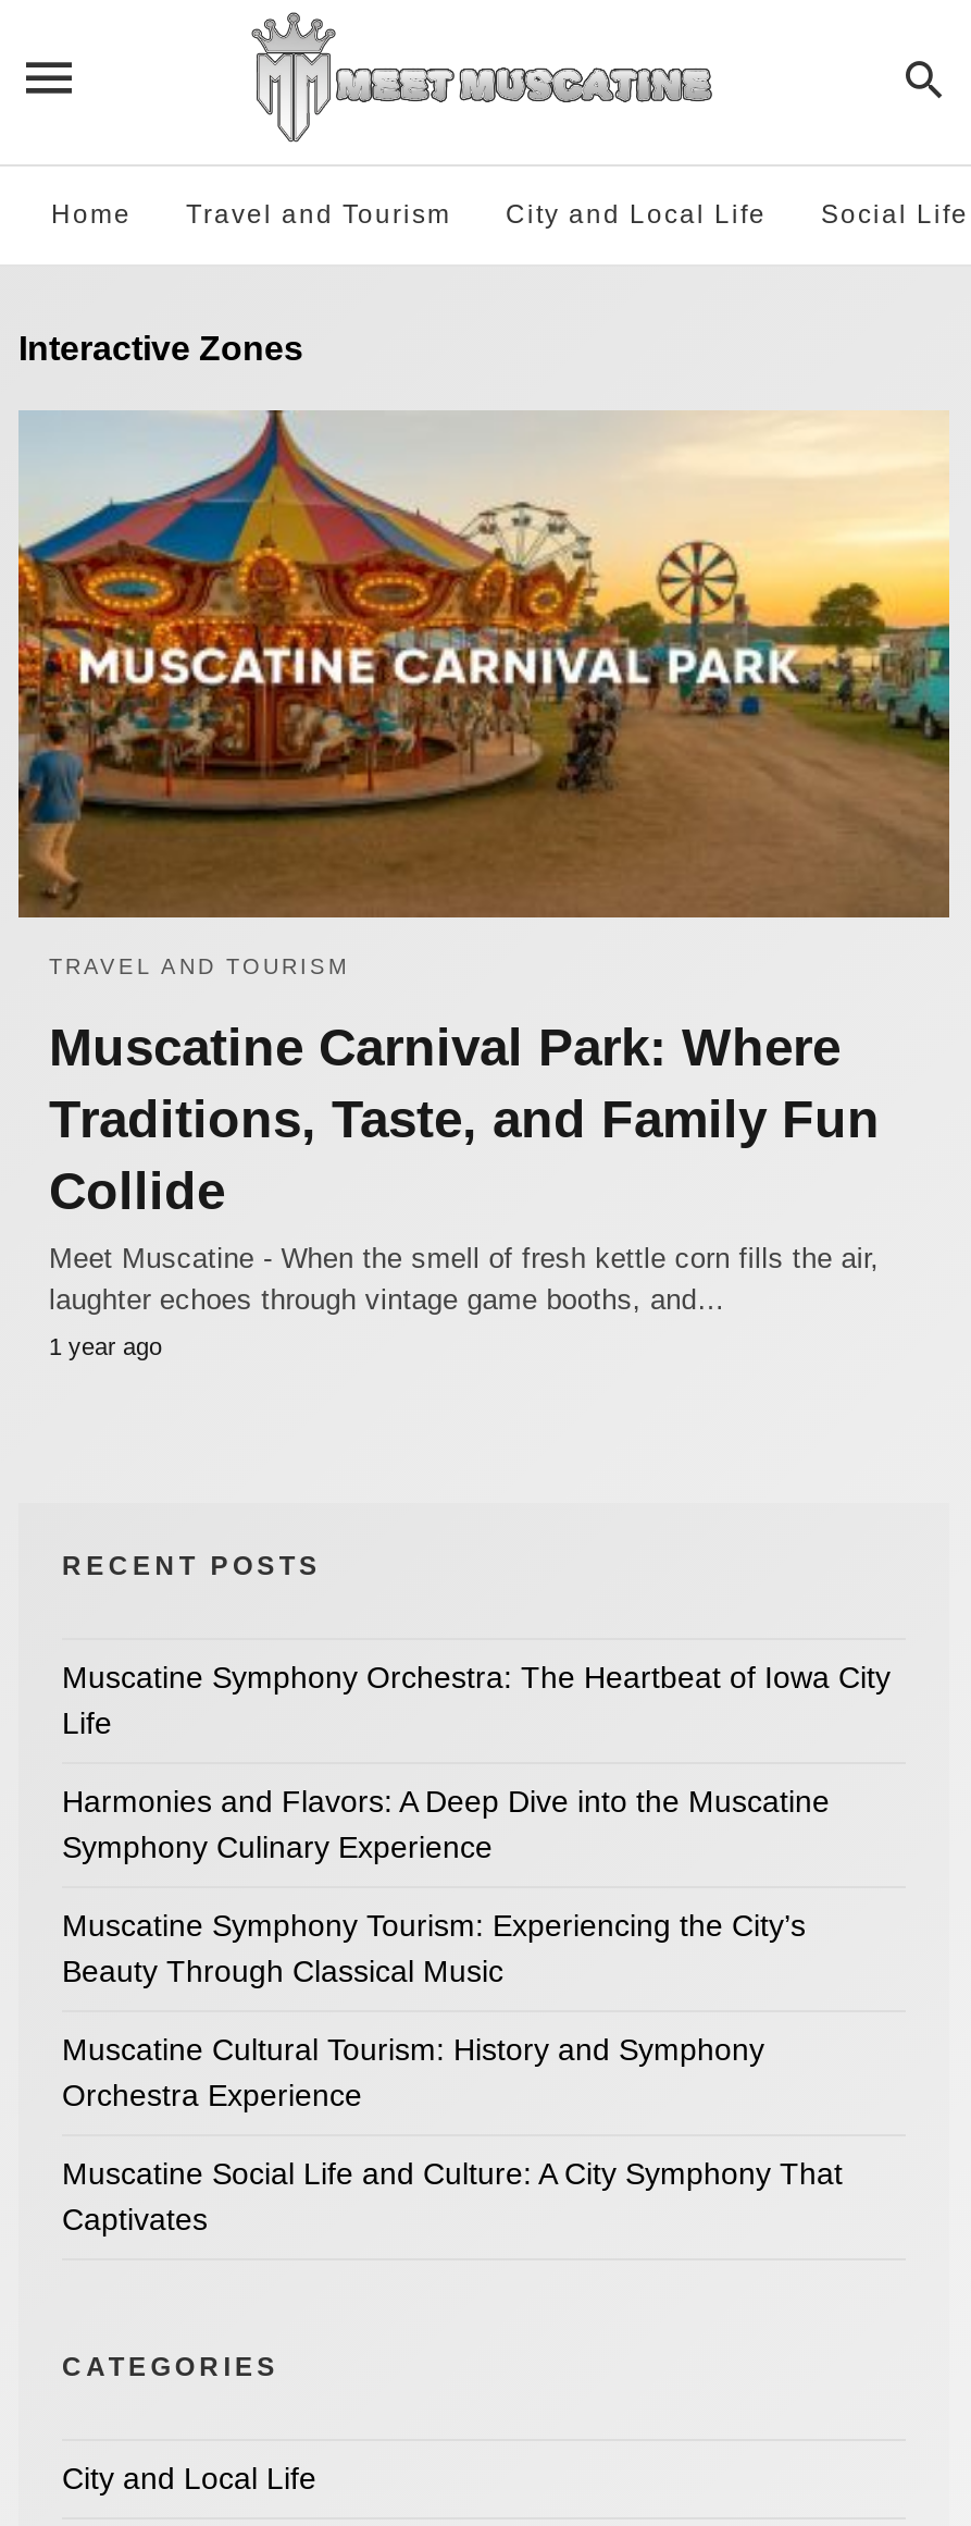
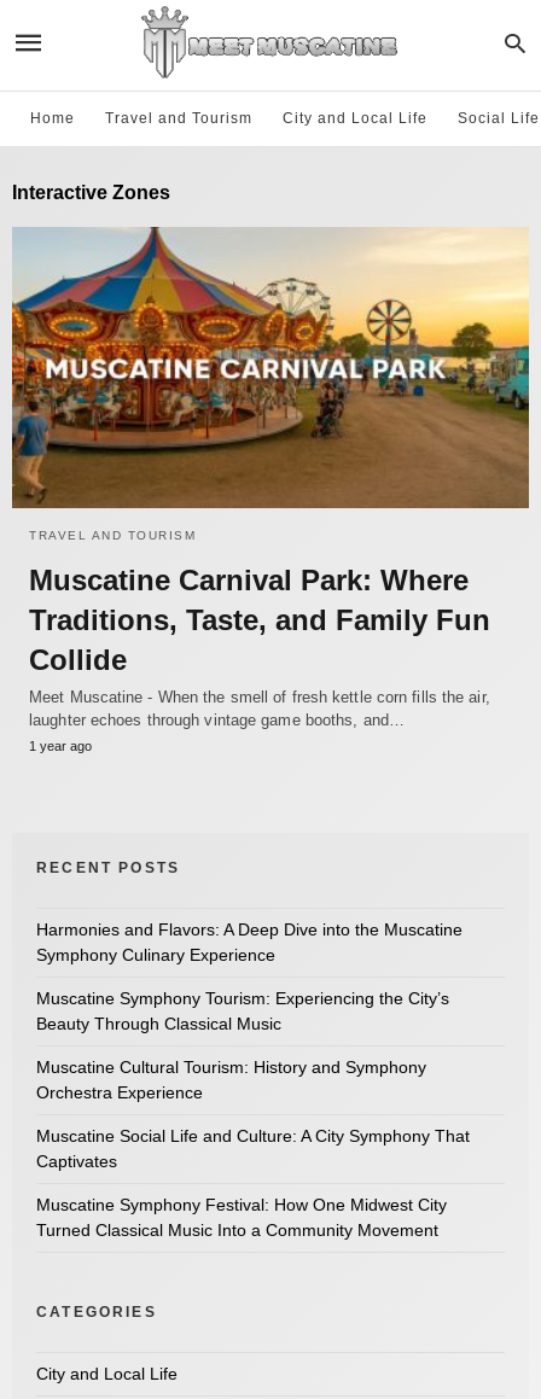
- Muscatine Symphony Orchestra: The Heartbeat of Iowa City
- Life

moved up: Harmonies and Flavors: A Deep Dive into the Muscatine | Symphony Culinary Experience | Muscatine Symphony Tourism: Experiencing the City’s | Beauty Through Classical Music | Muscatine Cultural Tourism: History and Symphony | Orchestra Experience | Muscatine Social Life and Culture: A City Symphony That | Captivates

+ Muscatine Symphony Festival: How One Midwest City
+ Turned Classical Music Into a Community Movement
